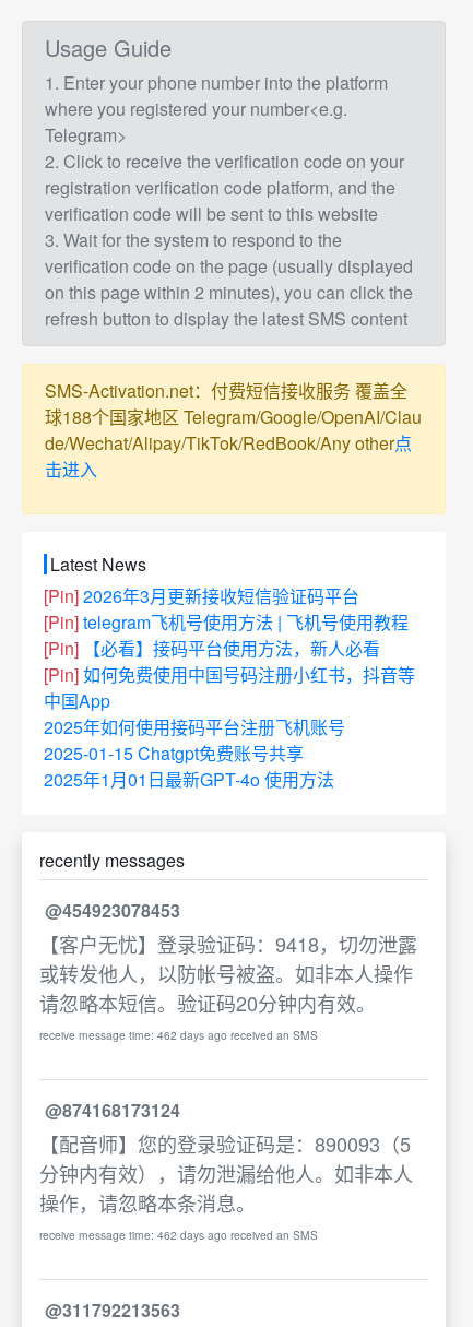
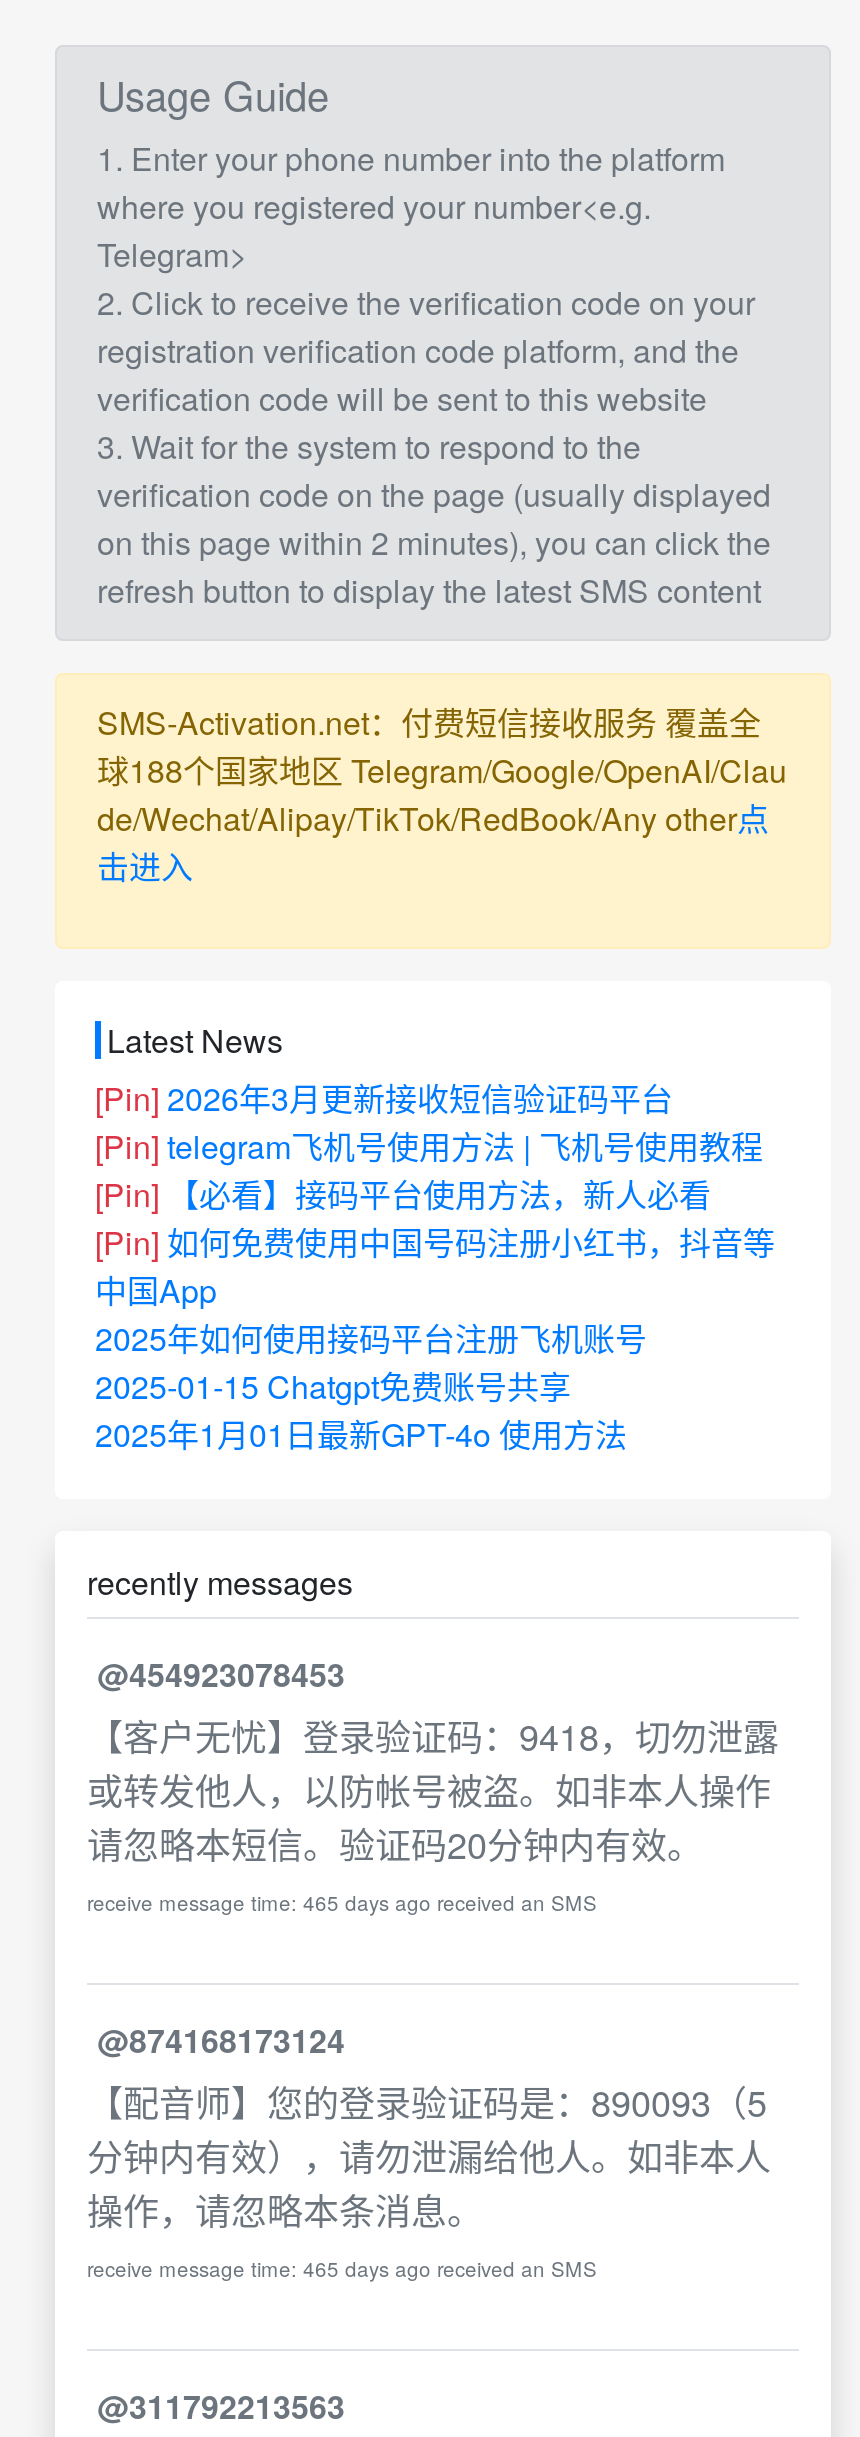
- receive message time: 462 days ago received an SMS
+ receive message time: 465 days ago received an SMS

- receive message time: 462 days ago received an SMS
+ receive message time: 465 days ago received an SMS
